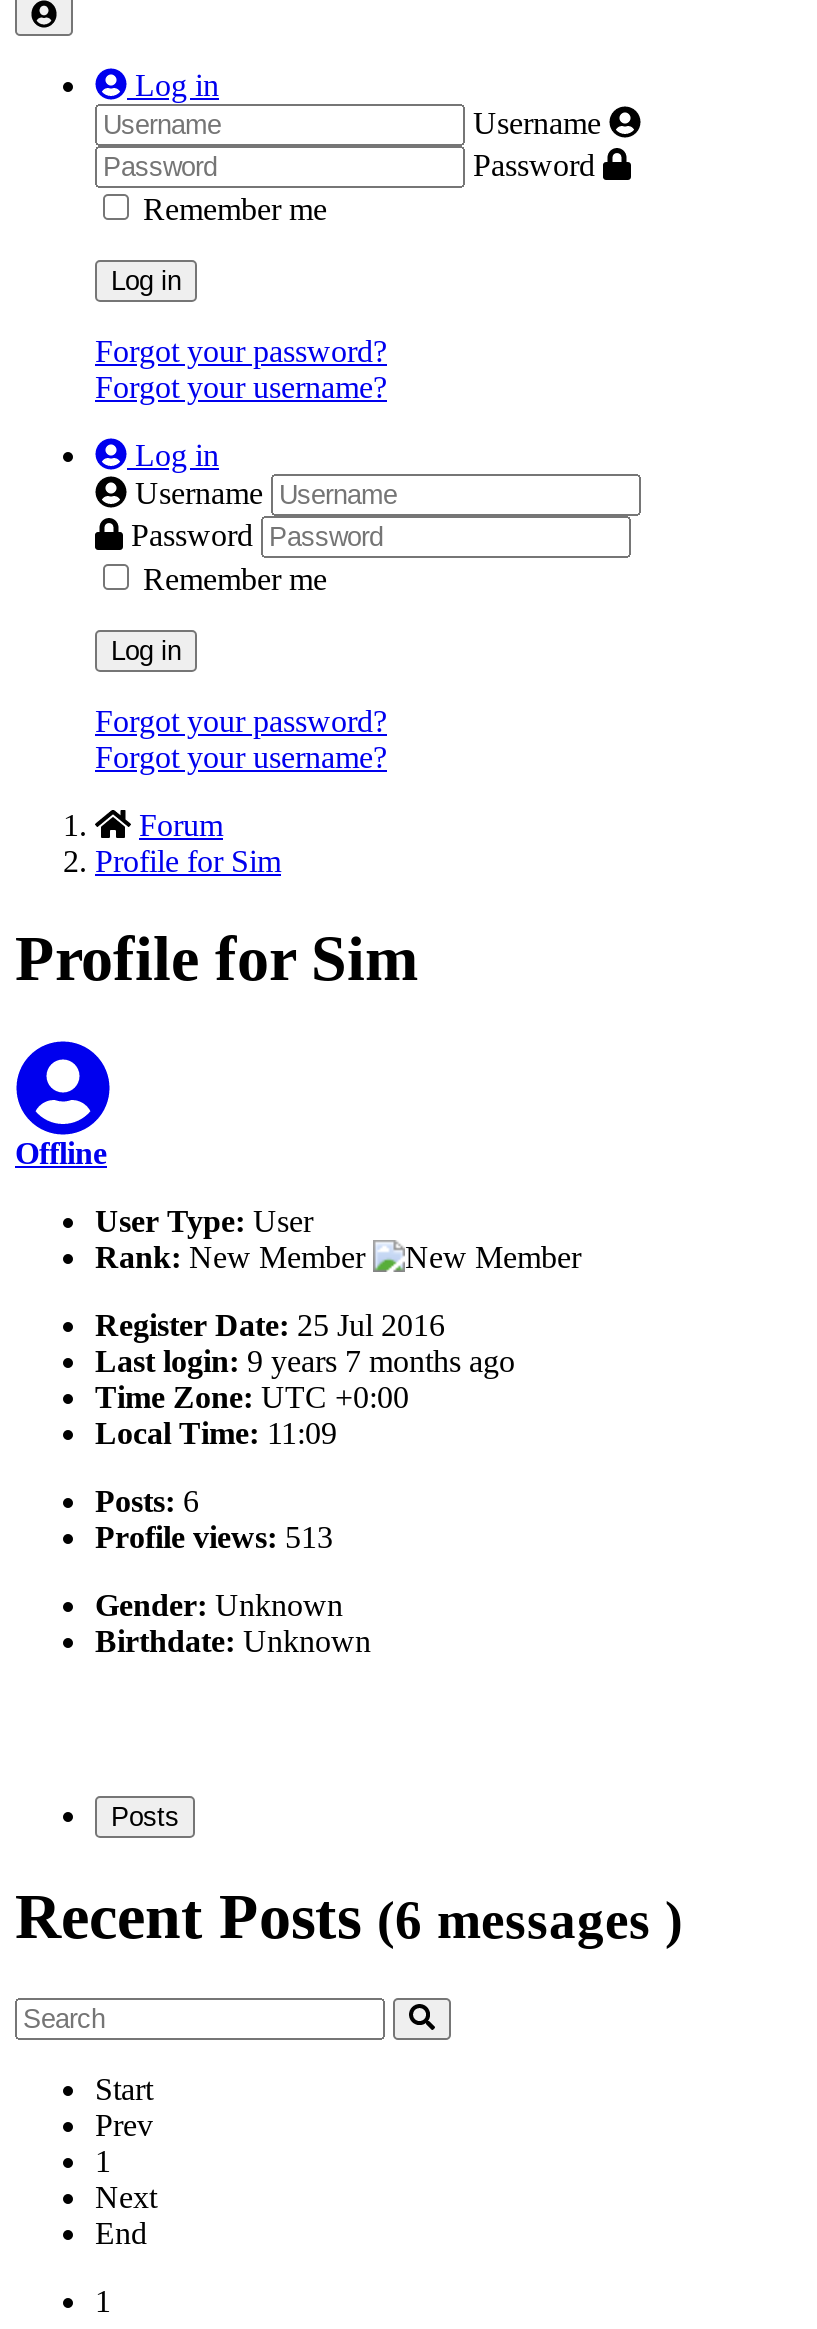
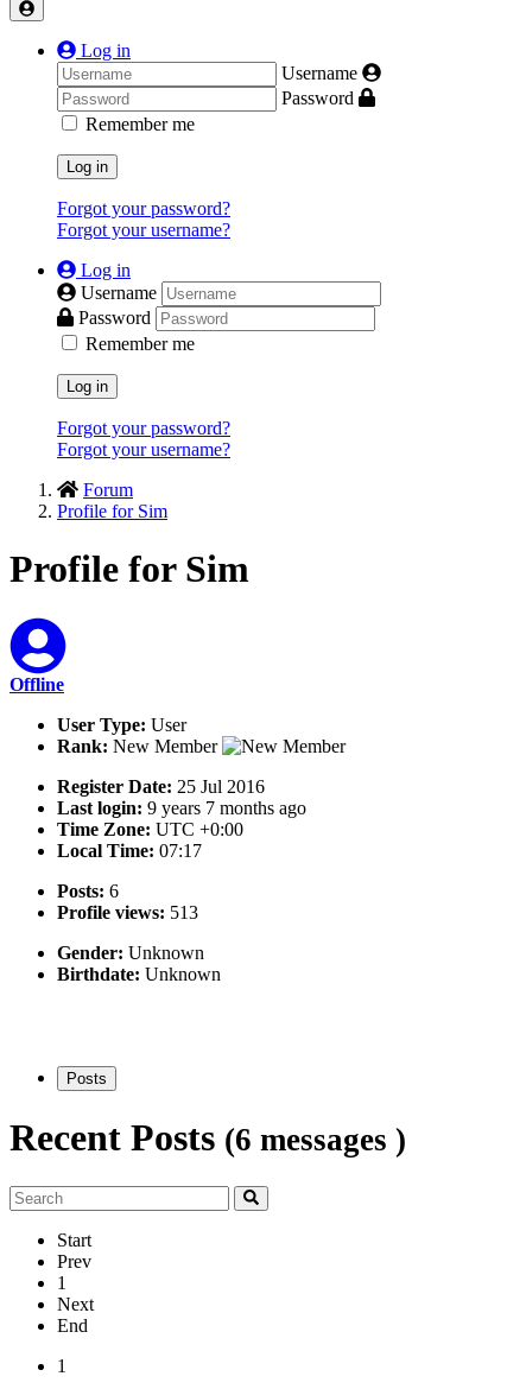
- Local Time: 11:09
+ Local Time: 07:17
